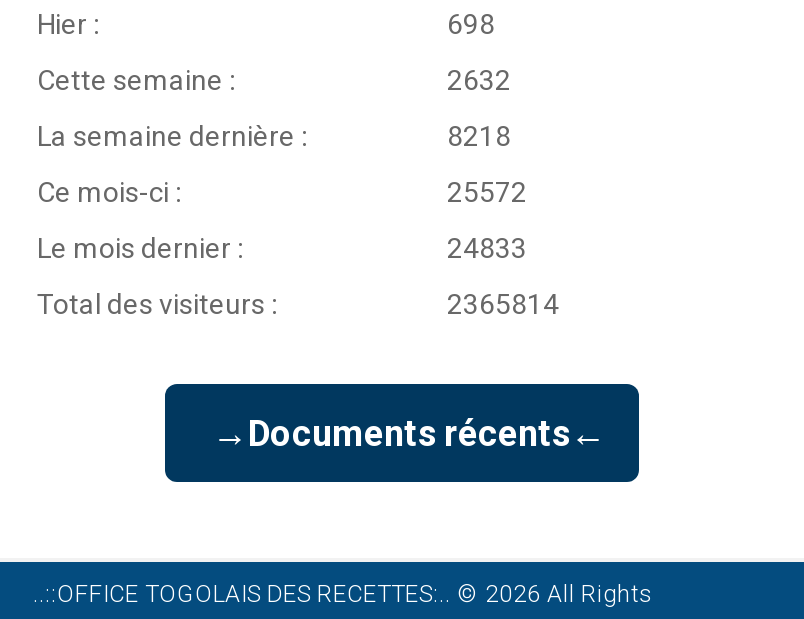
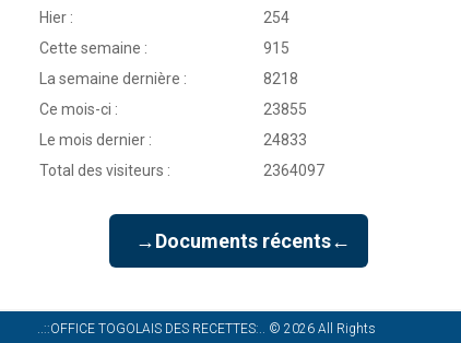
- 698
+ 254

- 2632
+ 915

- 25572
+ 23855

- 2365814
+ 2364097
